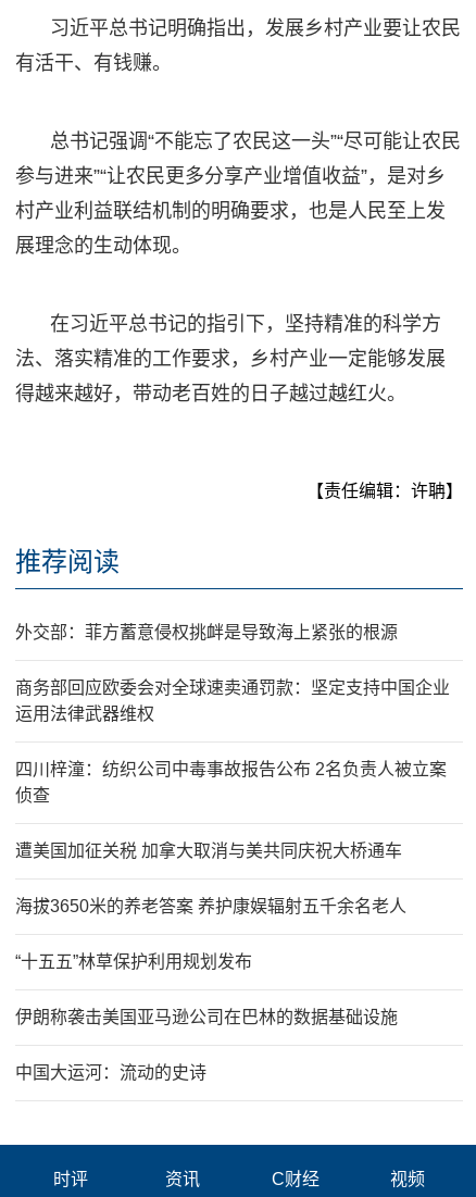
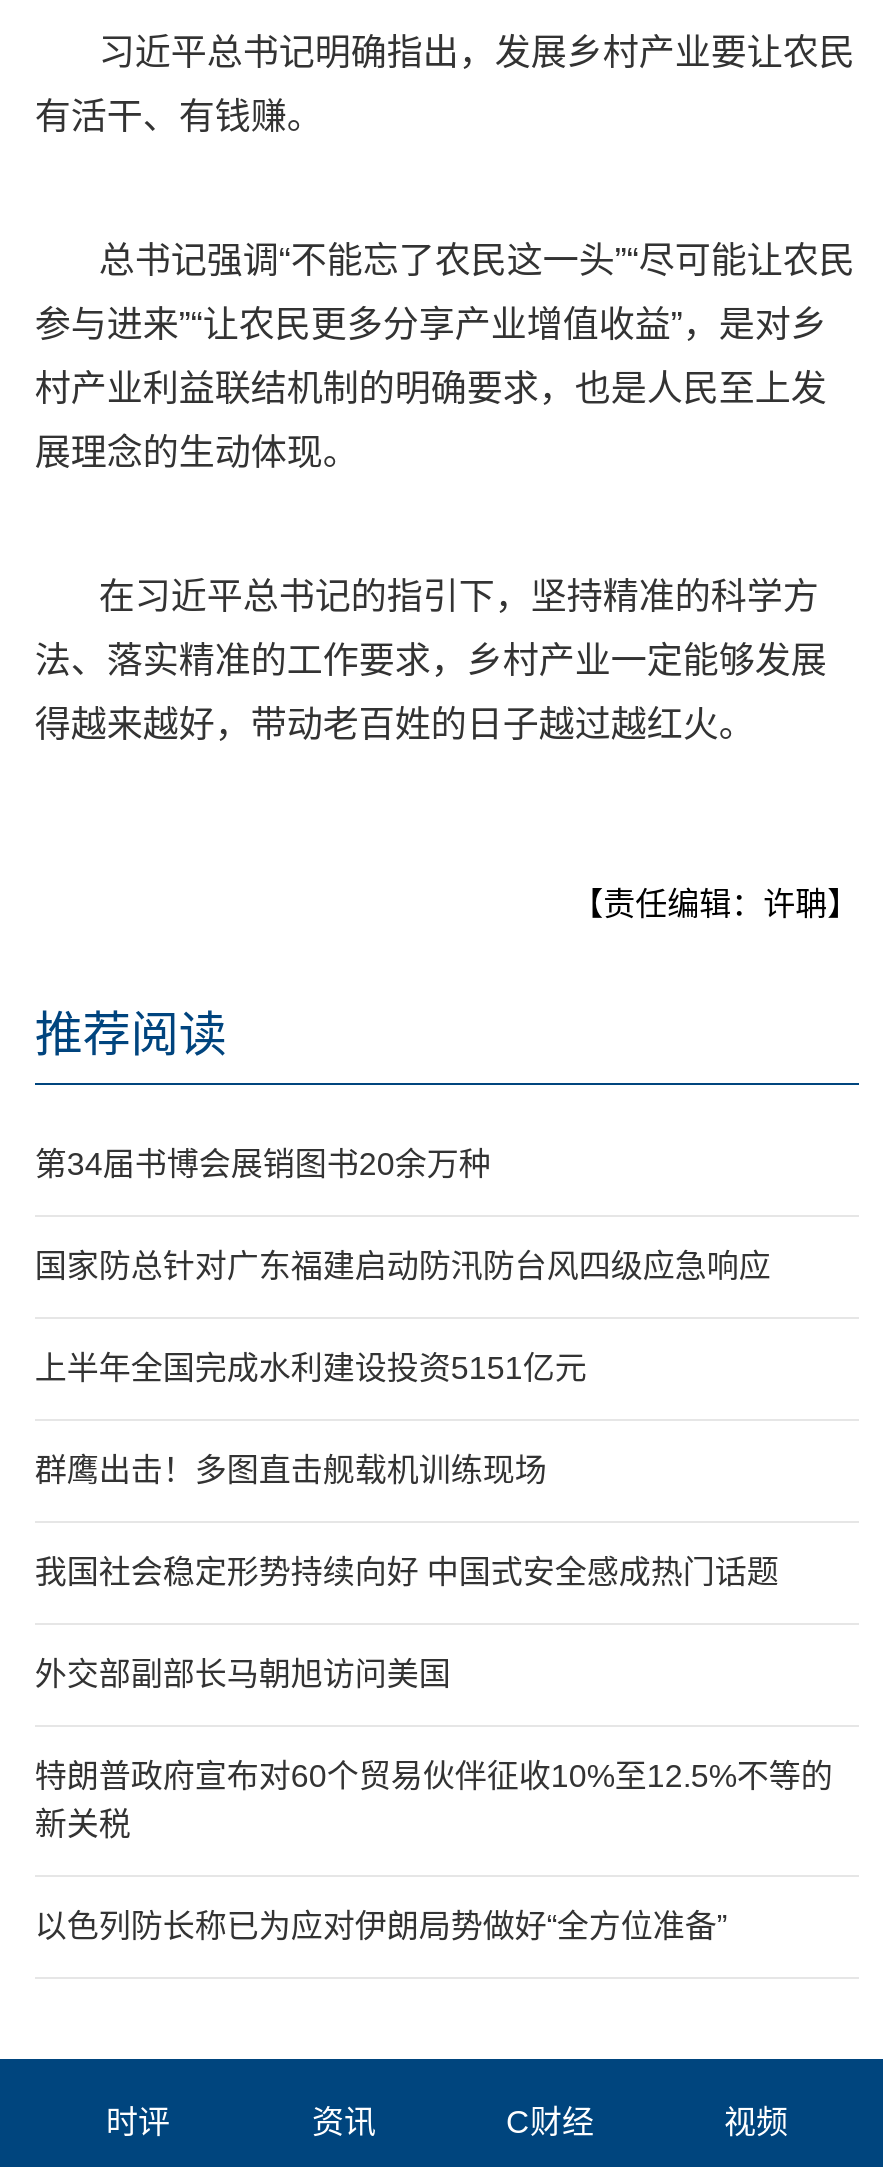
- 外交部：菲方蓄意侵权挑衅是导致海上紧张的根源
+ 第34届书博会展销图书20余万种

- 商务部回应欧委会对全球速卖通罚款：坚定支持中国企业
- 运用法律武器维权
+ 国家防总针对广东福建启动防汛防台风四级应急响应

- 四川梓潼：纺织公司中毒事故报告公布 2名负责人被立案
- 侦查
+ 上半年全国完成水利建设投资5151亿元

- 遭美国加征关税 加拿大取消与美共同庆祝大桥通车
+ 群鹰出击！多图直击舰载机训练现场

- 海拔3650米的养老答案 养护康娱辐射五千余名老人
+ 我国社会稳定形势持续向好 中国式安全感成热门话题

- “十五五”林草保护利用规划发布
+ 外交部副部长马朝旭访问美国

- 伊朗称袭击美国亚马逊公司在巴林的数据基础设施
+ 特朗普政府宣布对60个贸易伙伴征收10%至12.5%不等的
+ 新关税

- 中国大运河：流动的史诗
+ 以色列防长称已为应对伊朗局势做好“全方位准备”
